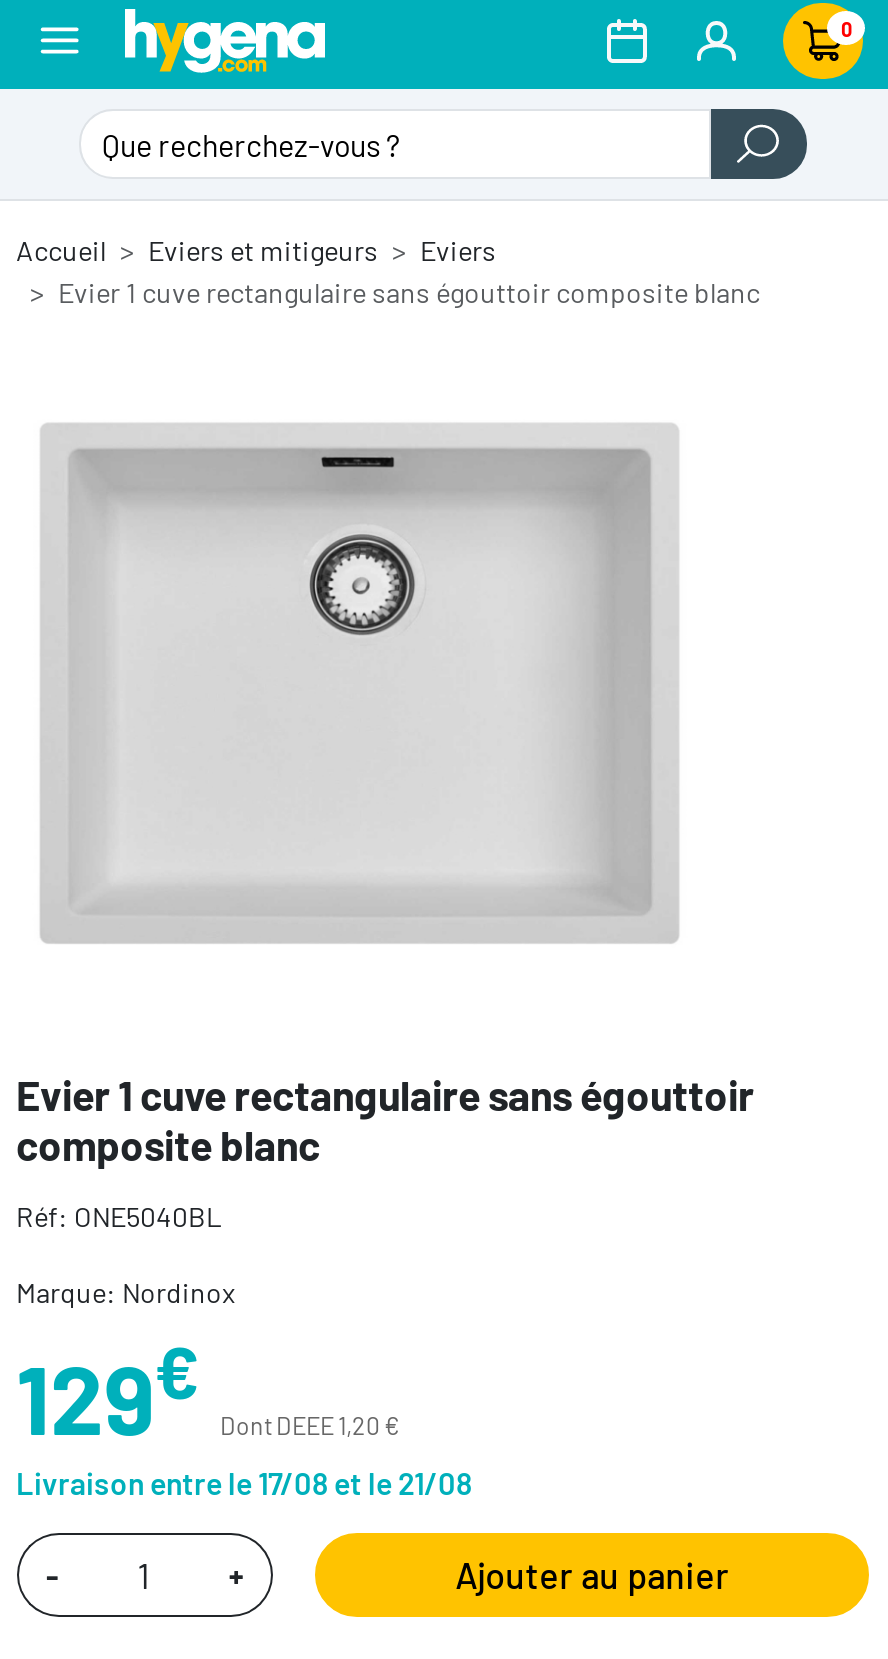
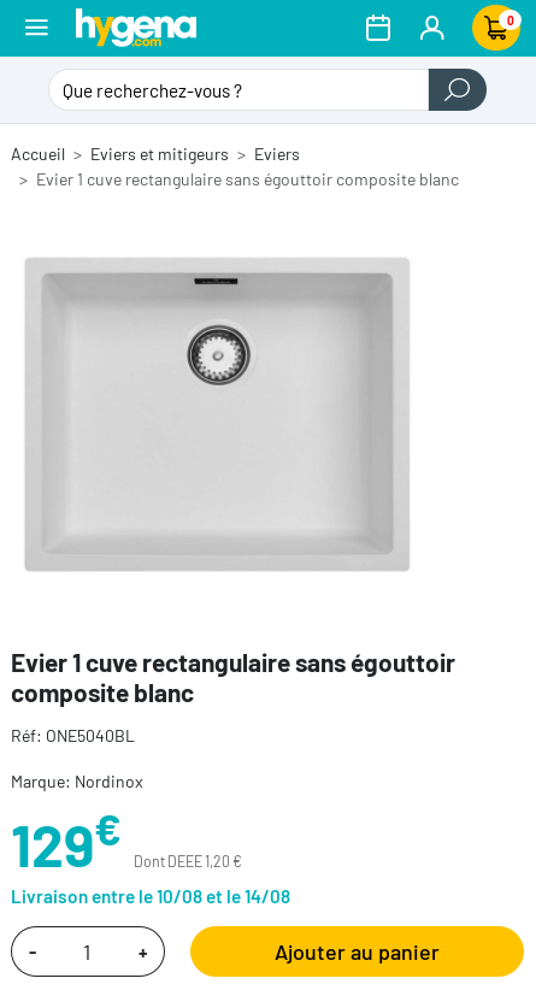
- Livraison entre le 17/08 et le 21/08
+ Livraison entre le 10/08 et le 14/08
